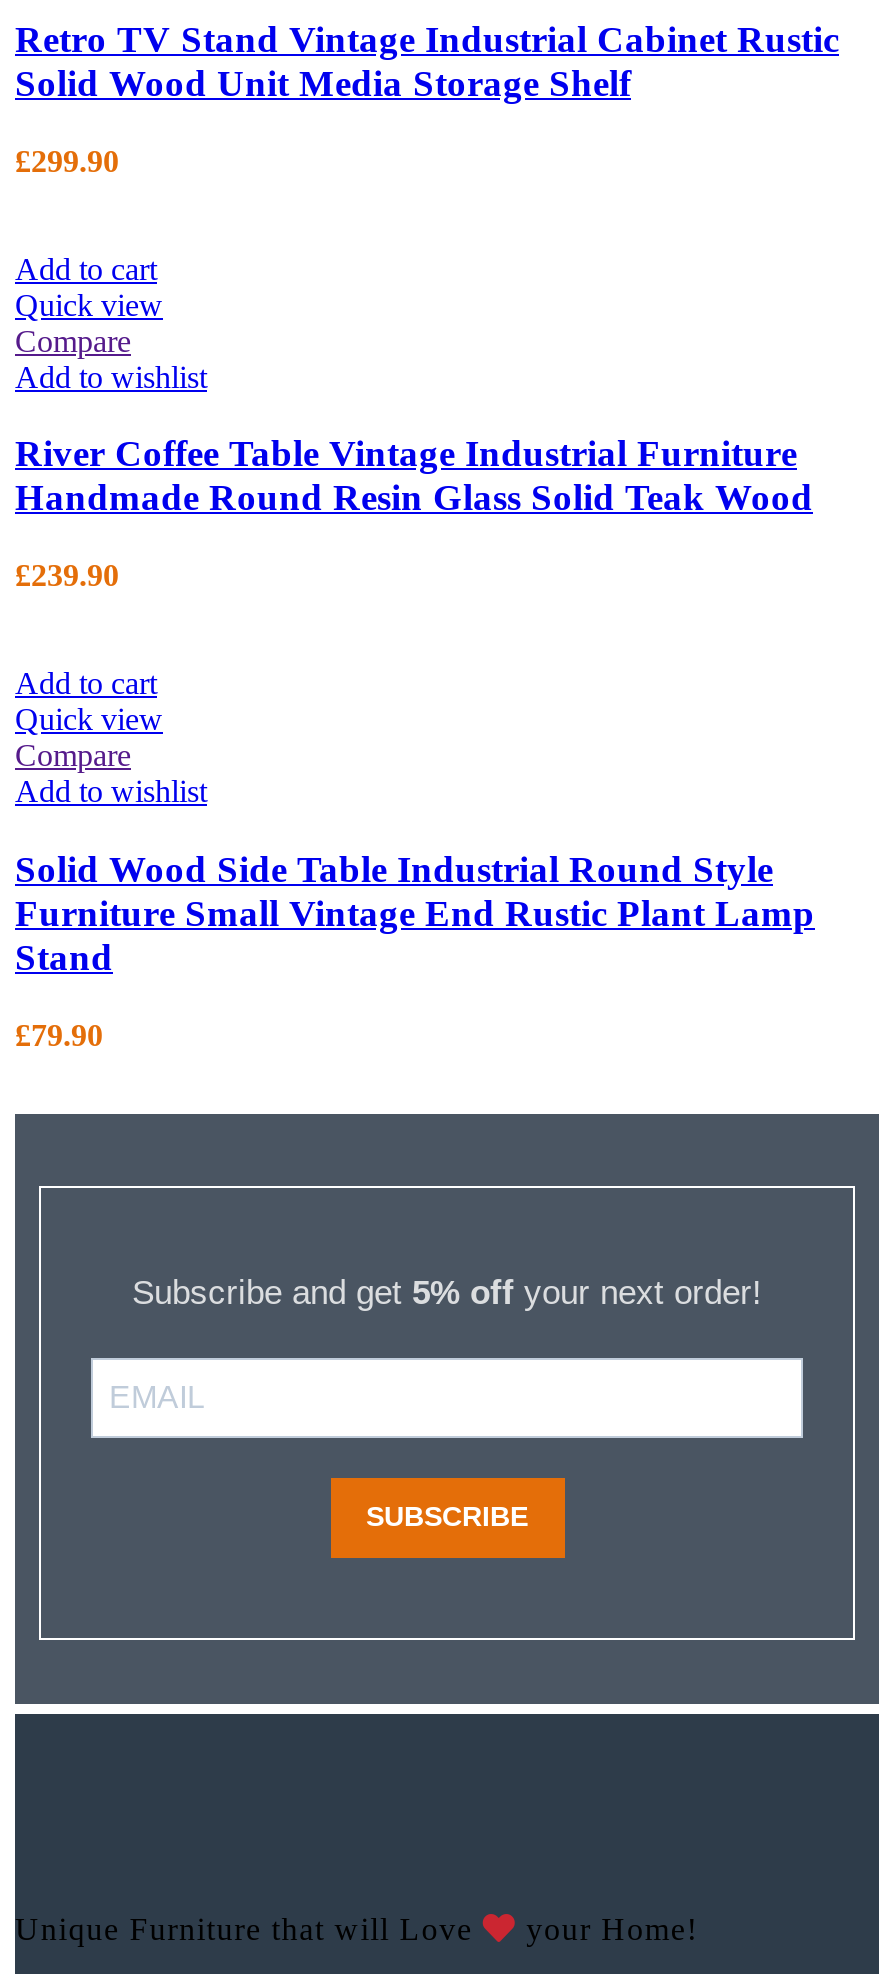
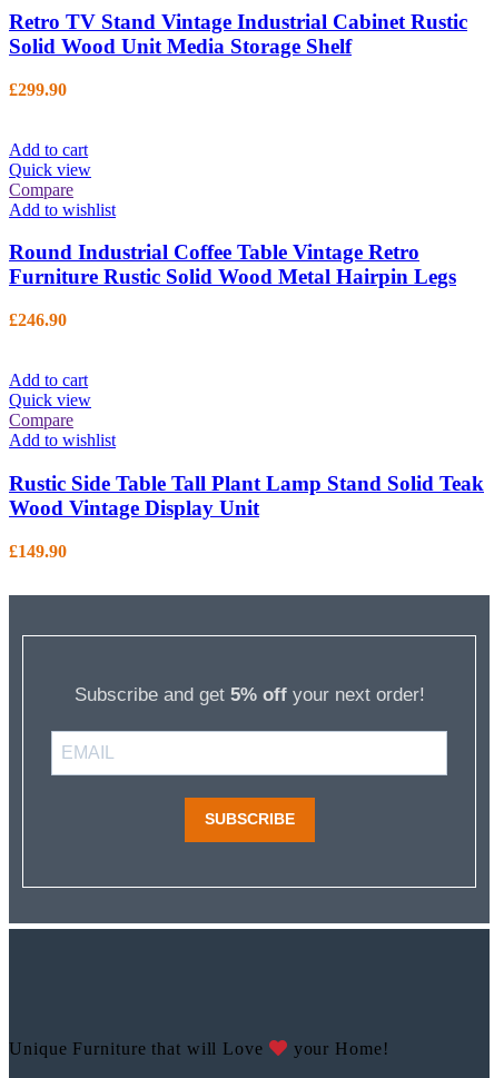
- River Coffee Table Vintage Industrial Furniture
- Handmade Round Resin Glass Solid Teak Wood
+ Round Industrial Coffee Table Vintage Retro
+ Furniture Rustic Solid Wood Metal Hairpin Legs

- £239.90
+ £246.90

- Solid Wood Side Table Industrial Round Style
- Furniture Small Vintage End Rustic Plant Lamp
- Stand
+ Rustic Side Table Tall Plant Lamp Stand Solid Teak
+ Wood Vintage Display Unit

- £79.90
+ £149.90
